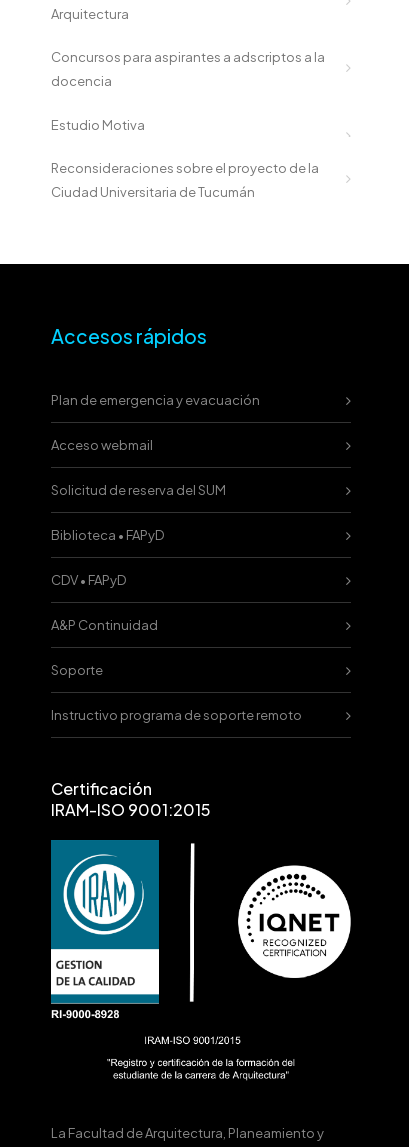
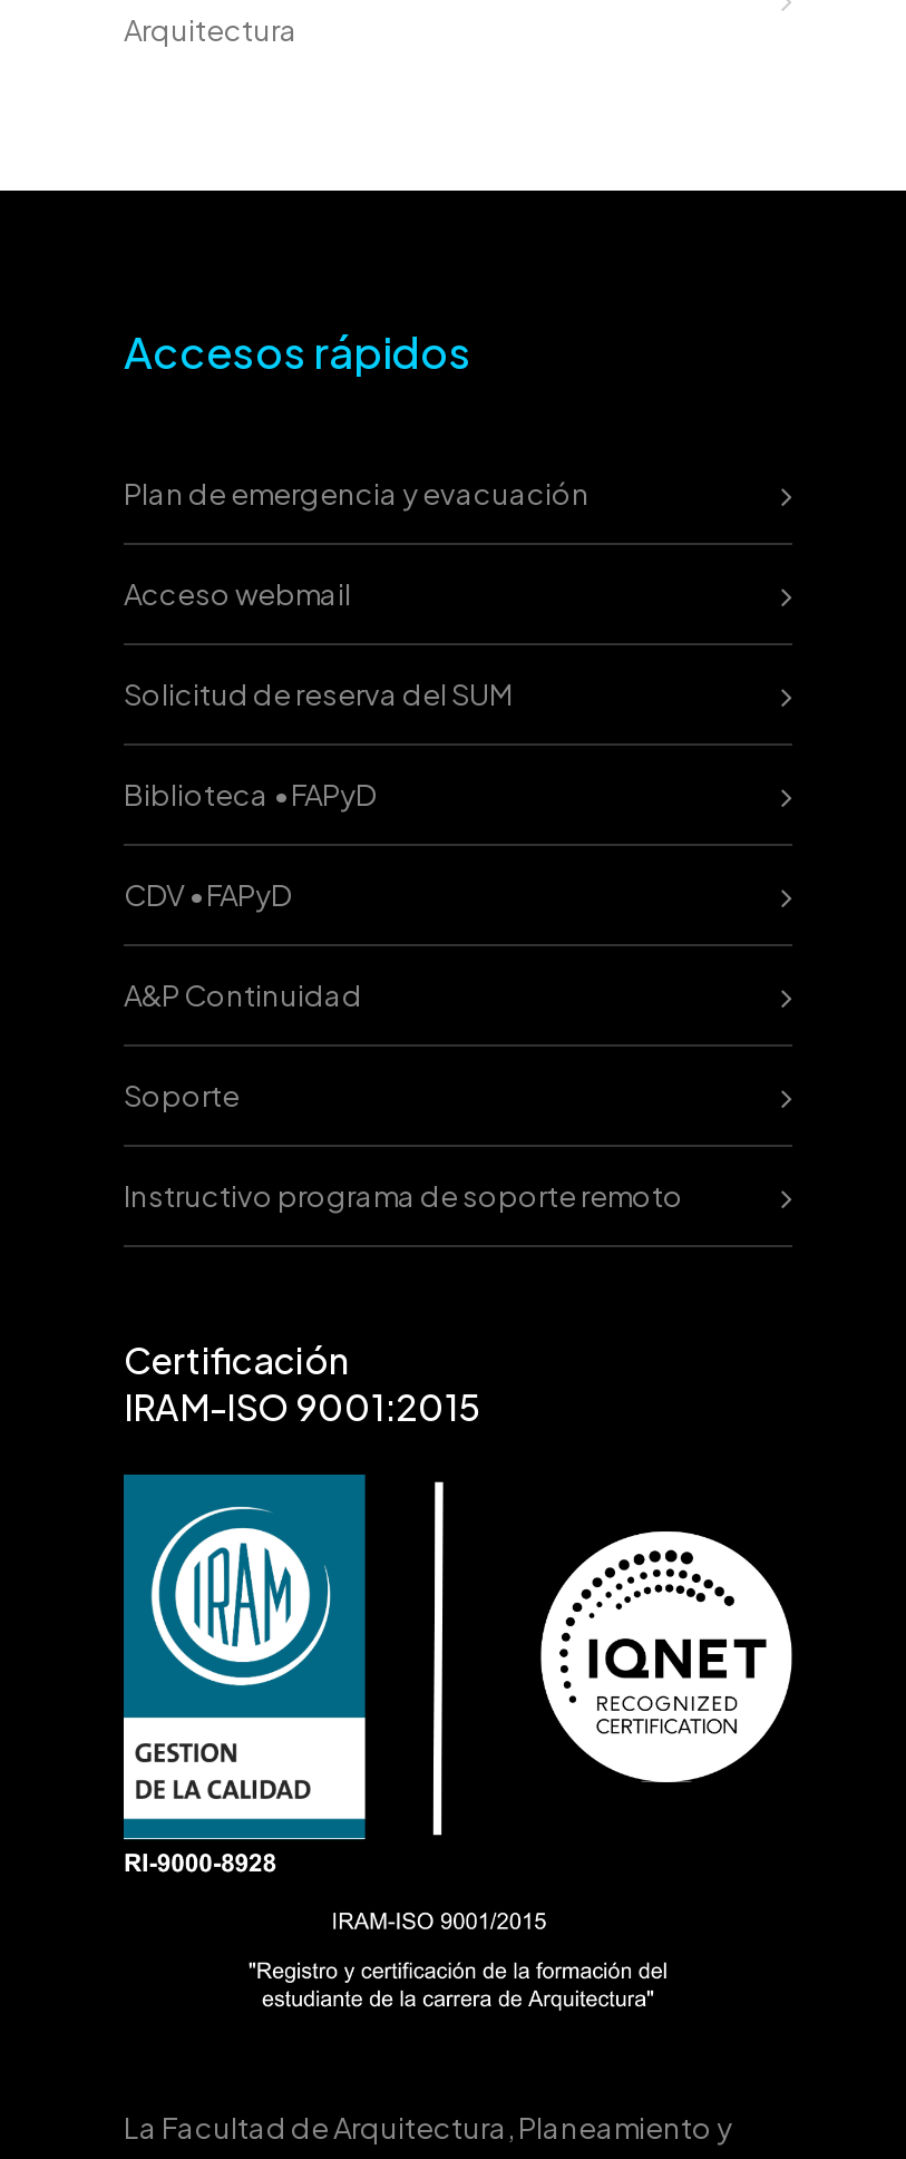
- Concursos para aspirantes a adscriptos a la
- docencia
- Estudio Motiva
- Reconsideraciones sobre el proyecto de la
- Ciudad Universitaria de Tucumán
